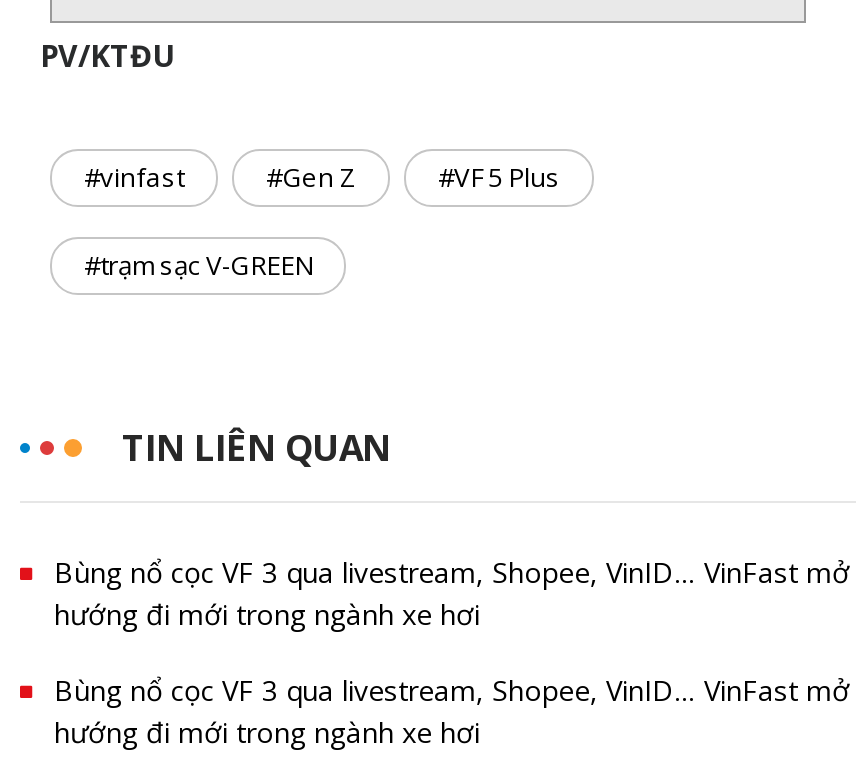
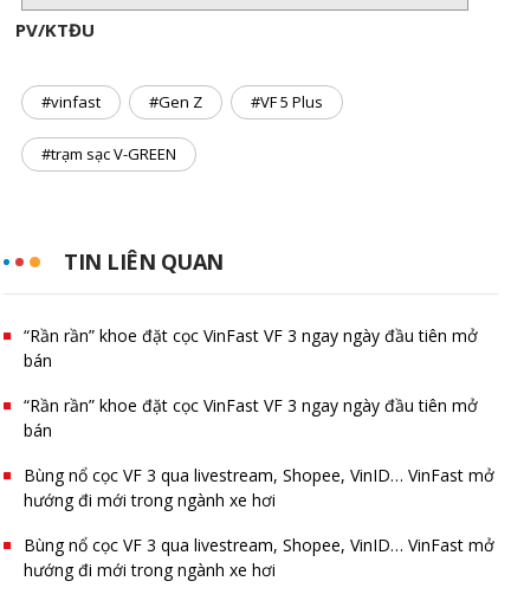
+ “Rần rần” khoe đặt cọc VinFast VF 3 ngay ngày đầu tiên mở
+ bán
+ “Rần rần” khoe đặt cọc VinFast VF 3 ngay ngày đầu tiên mở
+ bán
